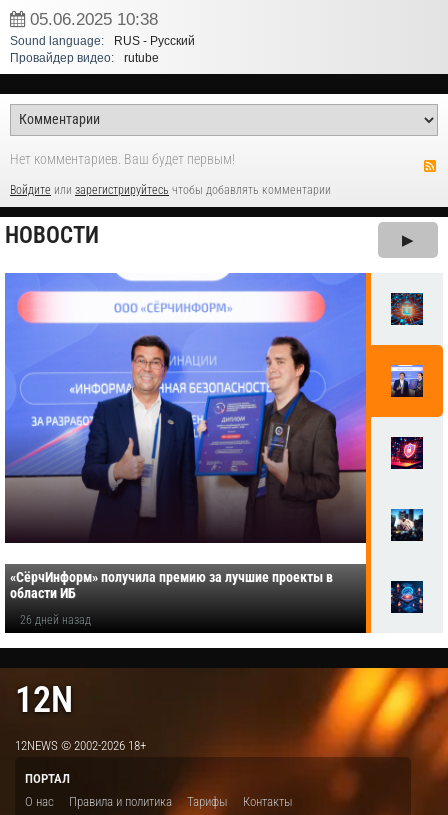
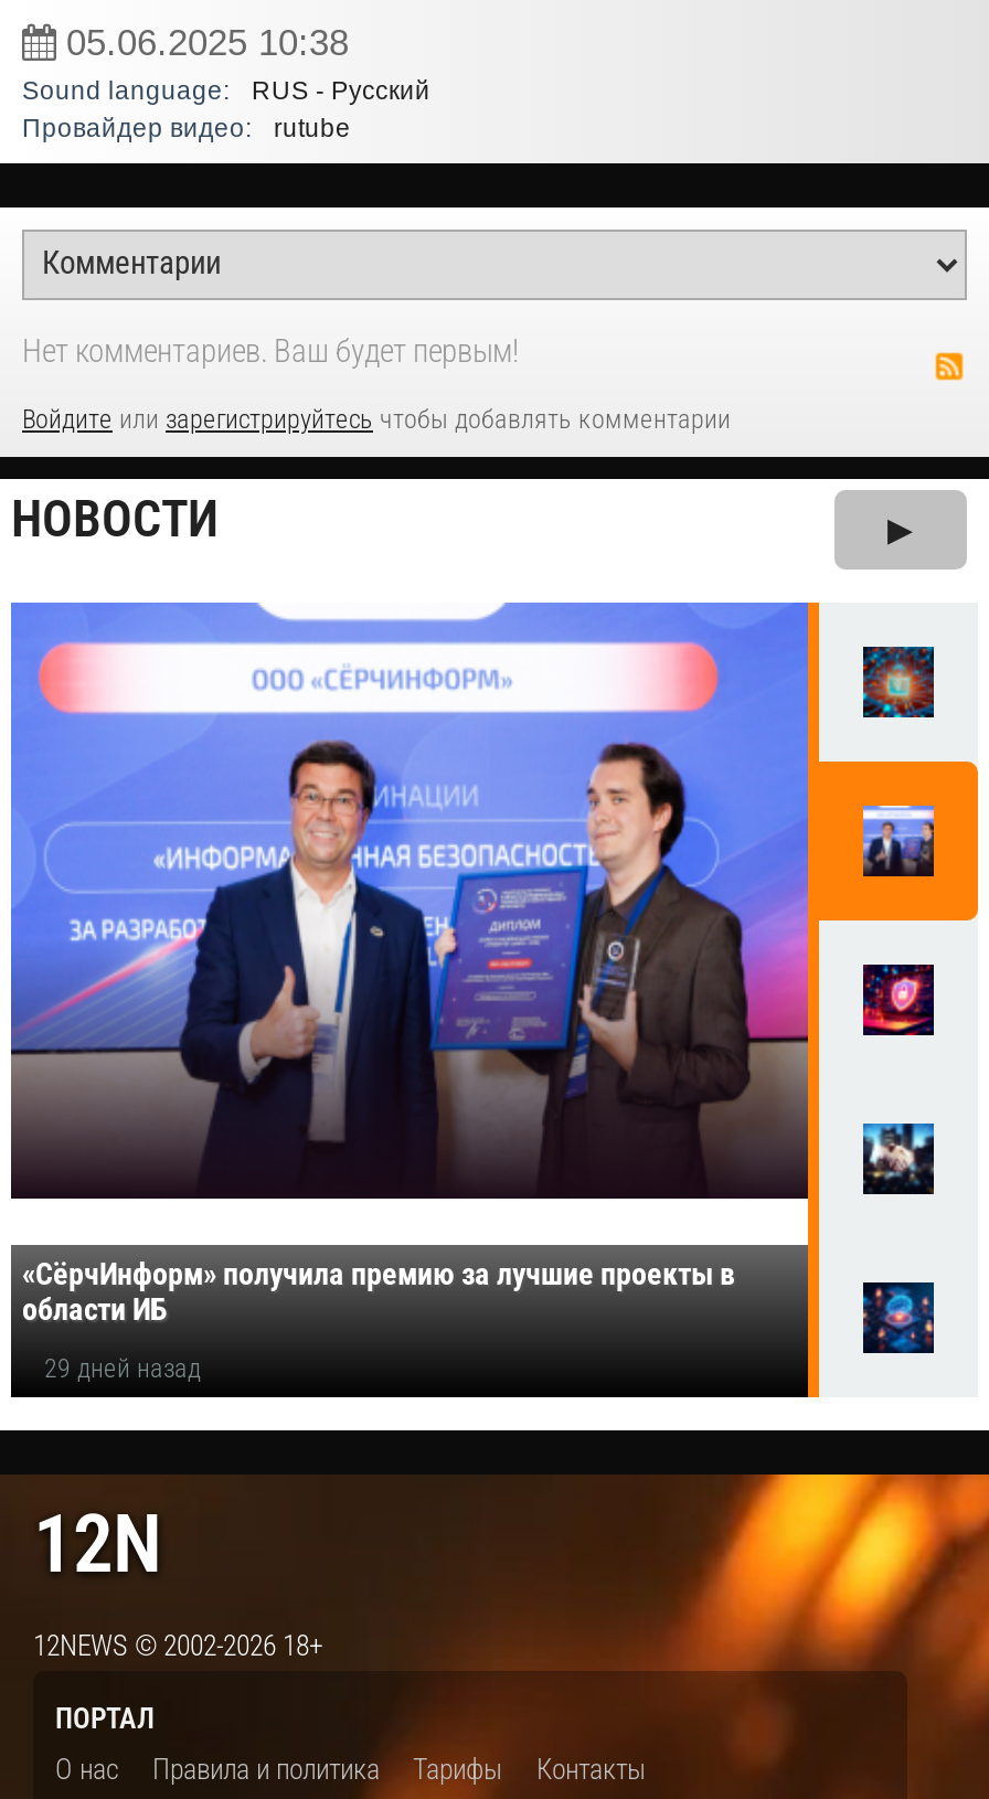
- 26 дней назад
+ 29 дней назад
